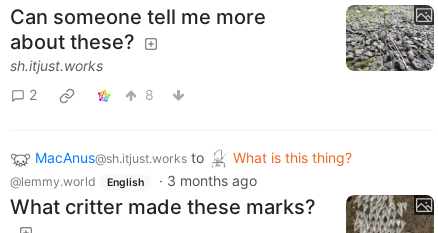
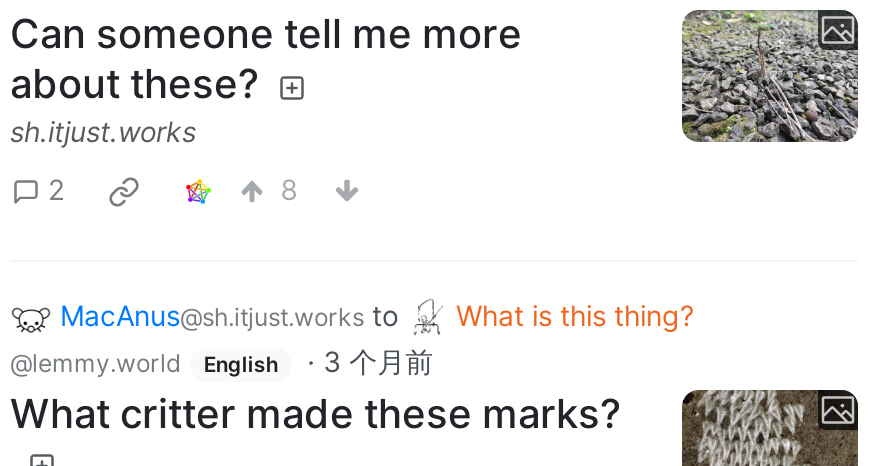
- @lemmy.world English · 3 months ago
+ @lemmy.world English · 3 个月前
